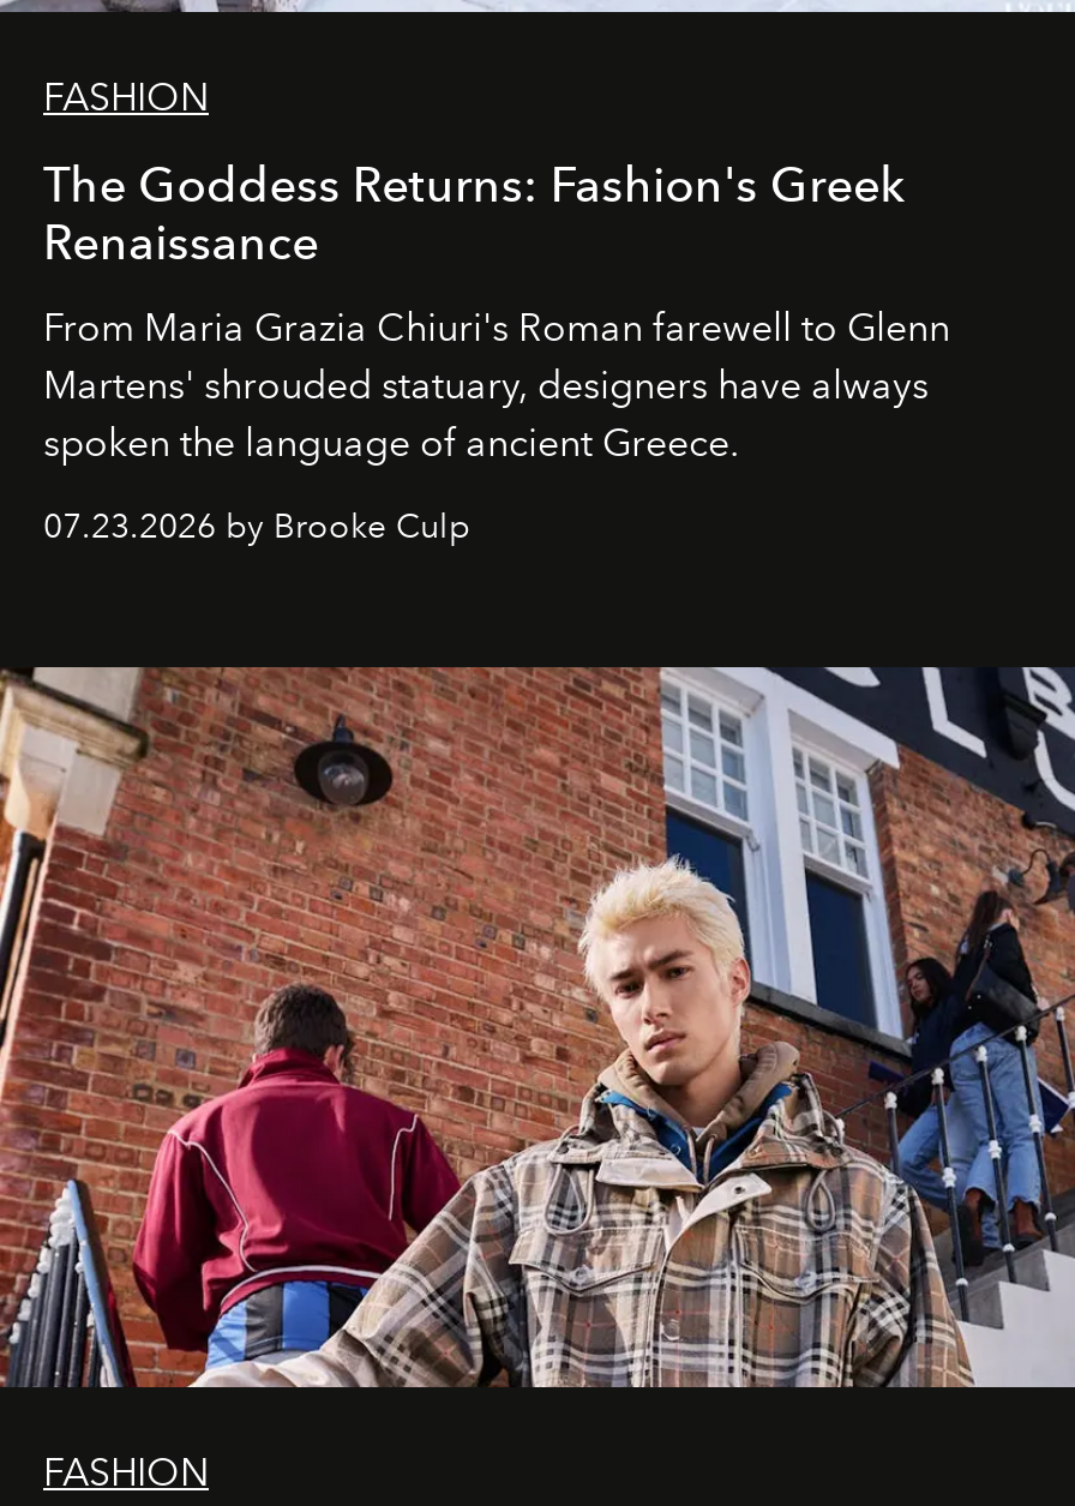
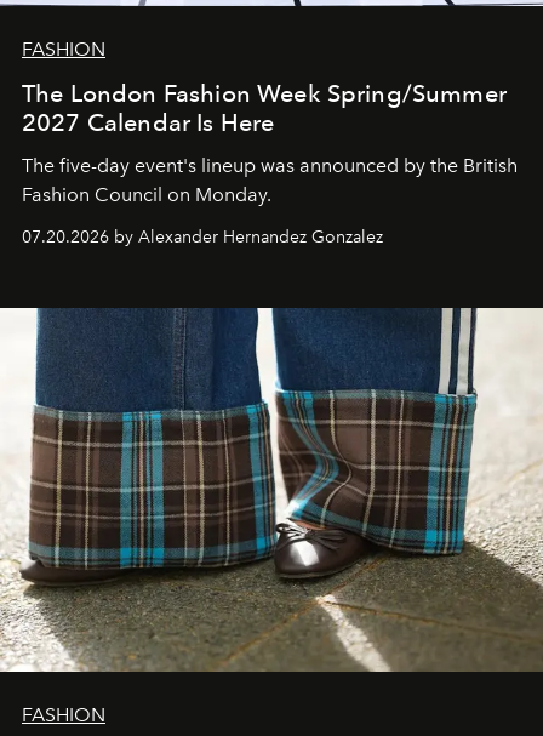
- The Goddess Returns: Fashion's Greek
- Renaissance
+ The London Fashion Week Spring/Summer
+ 2027 Calendar Is Here

- From Maria Grazia Chiuri's Roman farewell to Glenn
- Martens' shrouded statuary, designers have always
- spoken the language of ancient Greece.
+ The five-day event's lineup was announced by the British
+ Fashion Council on Monday.

- 07.23.2026 by Brooke Culp
+ 07.20.2026 by Alexander Hernandez Gonzalez

- [image]
+ [image]
